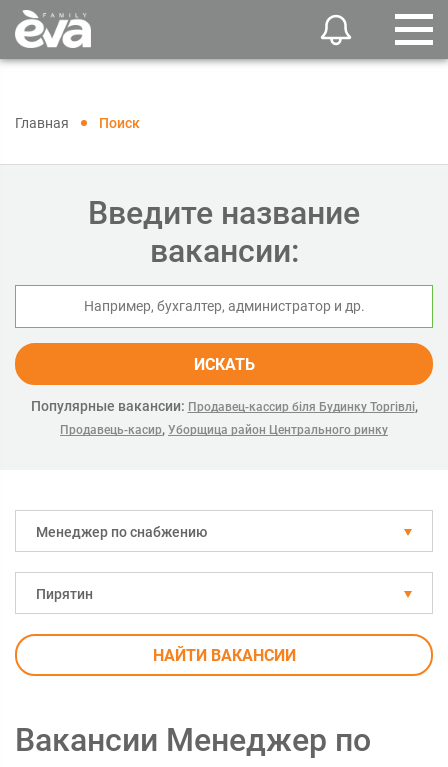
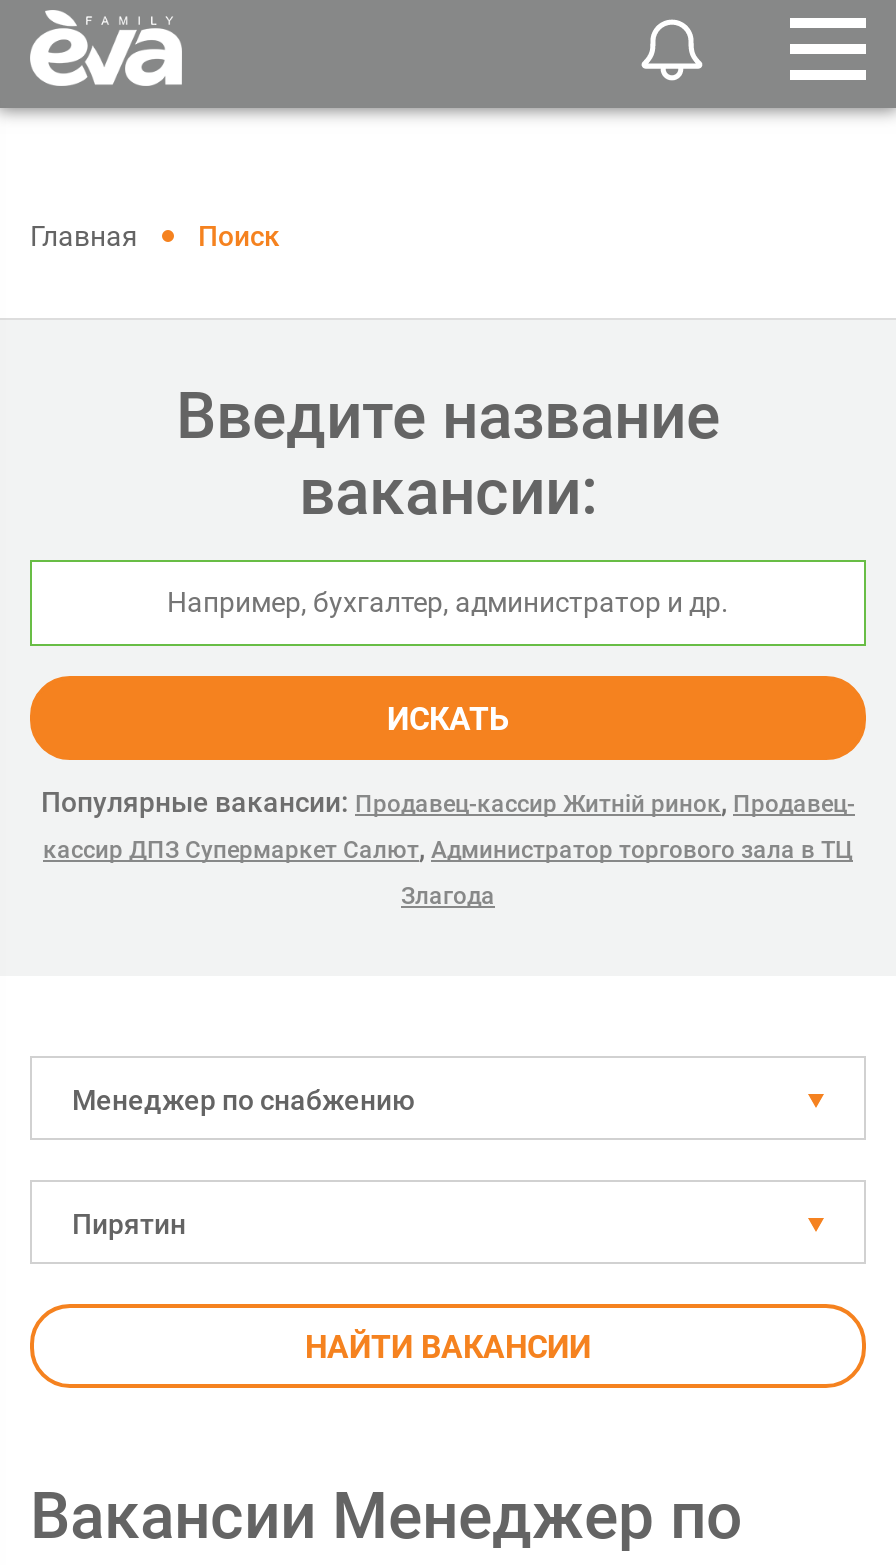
- Популярные вакансии: Продавец-кассир біля Будинку Торгівлі,
- Продавець-касир, Уборщица район Центрального ринку
+ Популярные вакансии: Продавец-кассир Житній ринок, Продавец-
+ кассир ДПЗ Супермаркет Салют, Администратор торгового зала в ТЦ
+ Злагода
